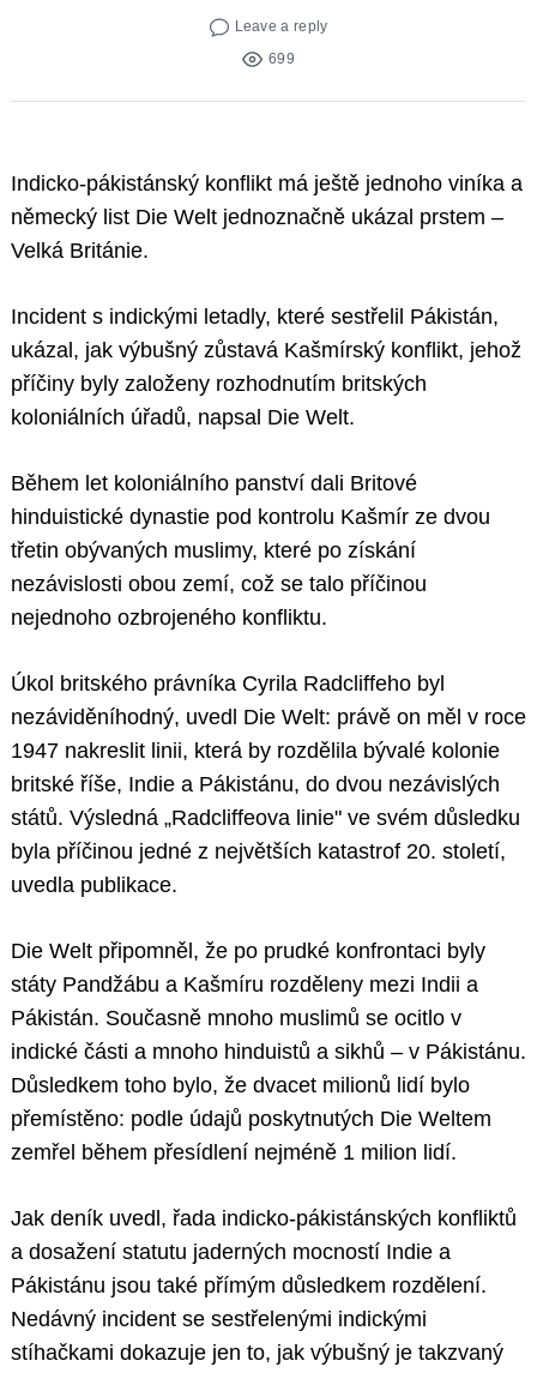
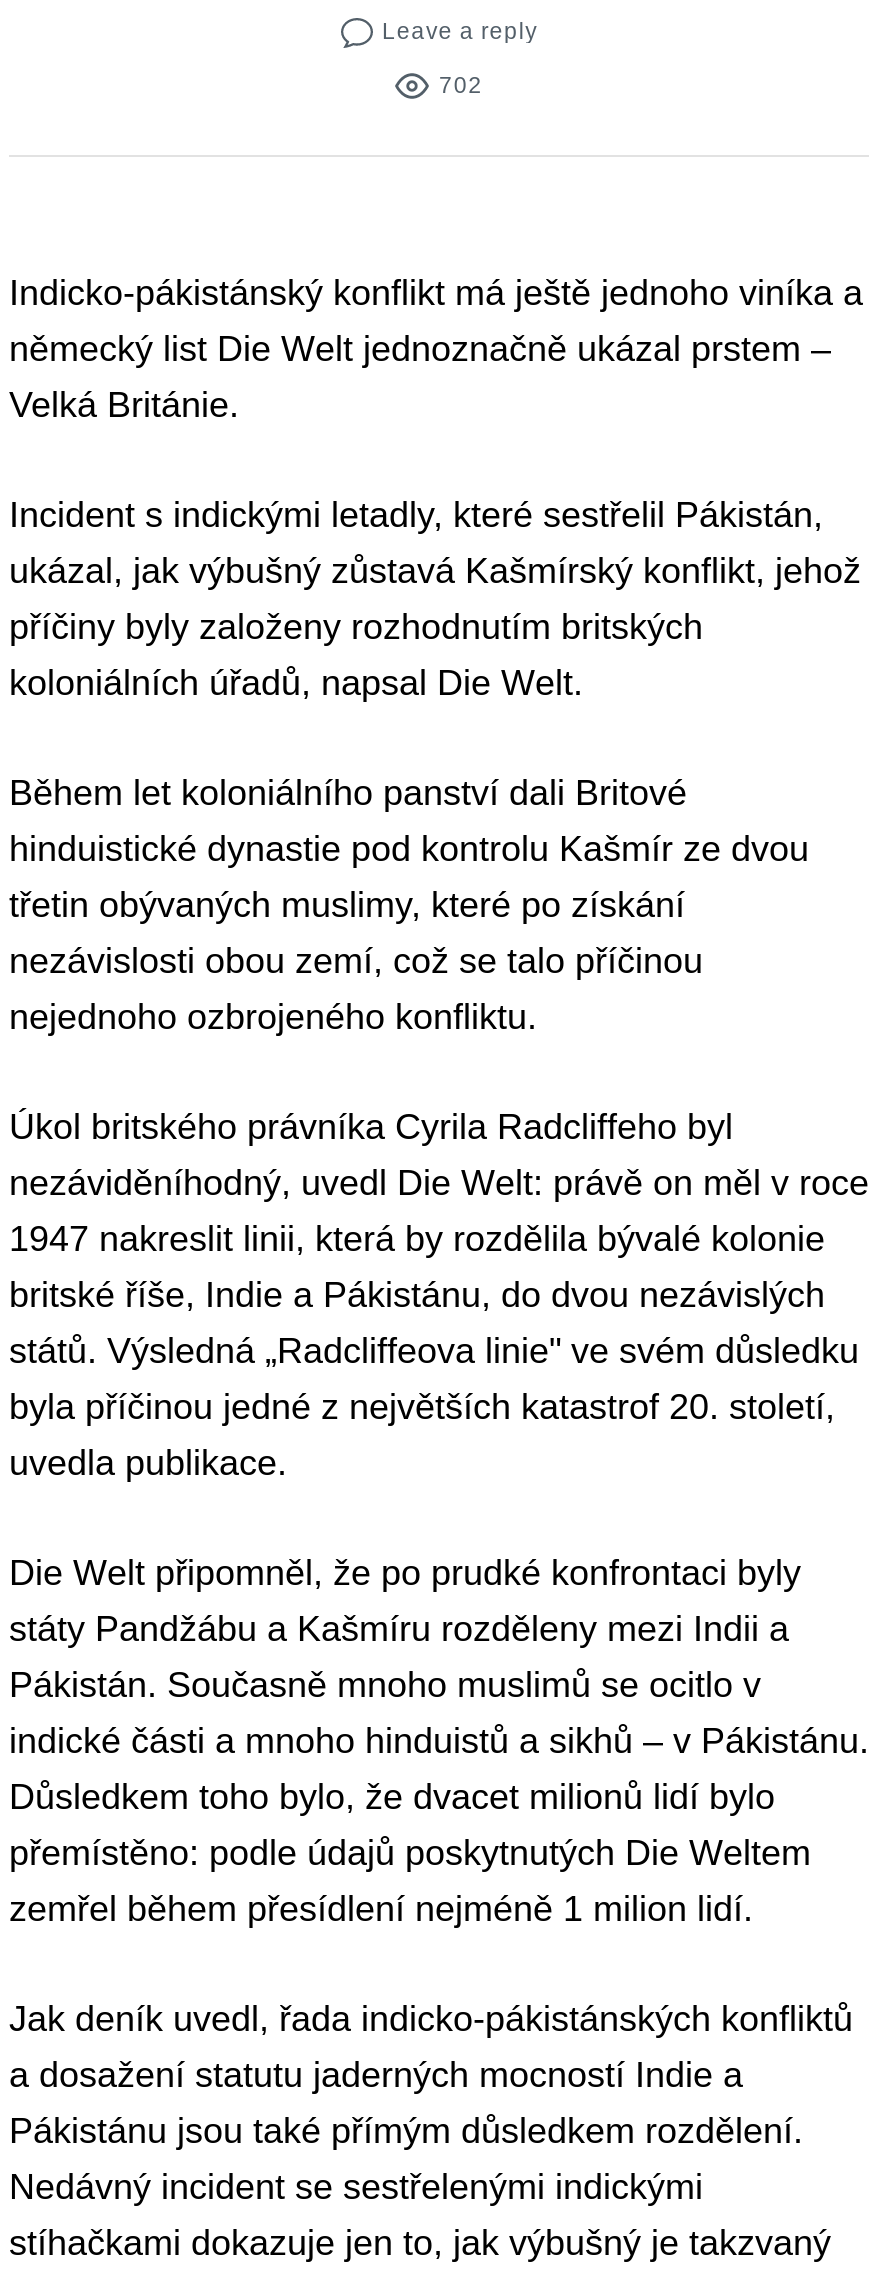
- 699
+ 702
